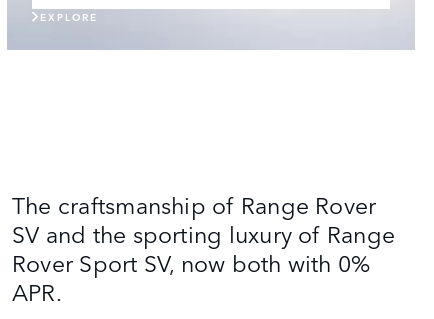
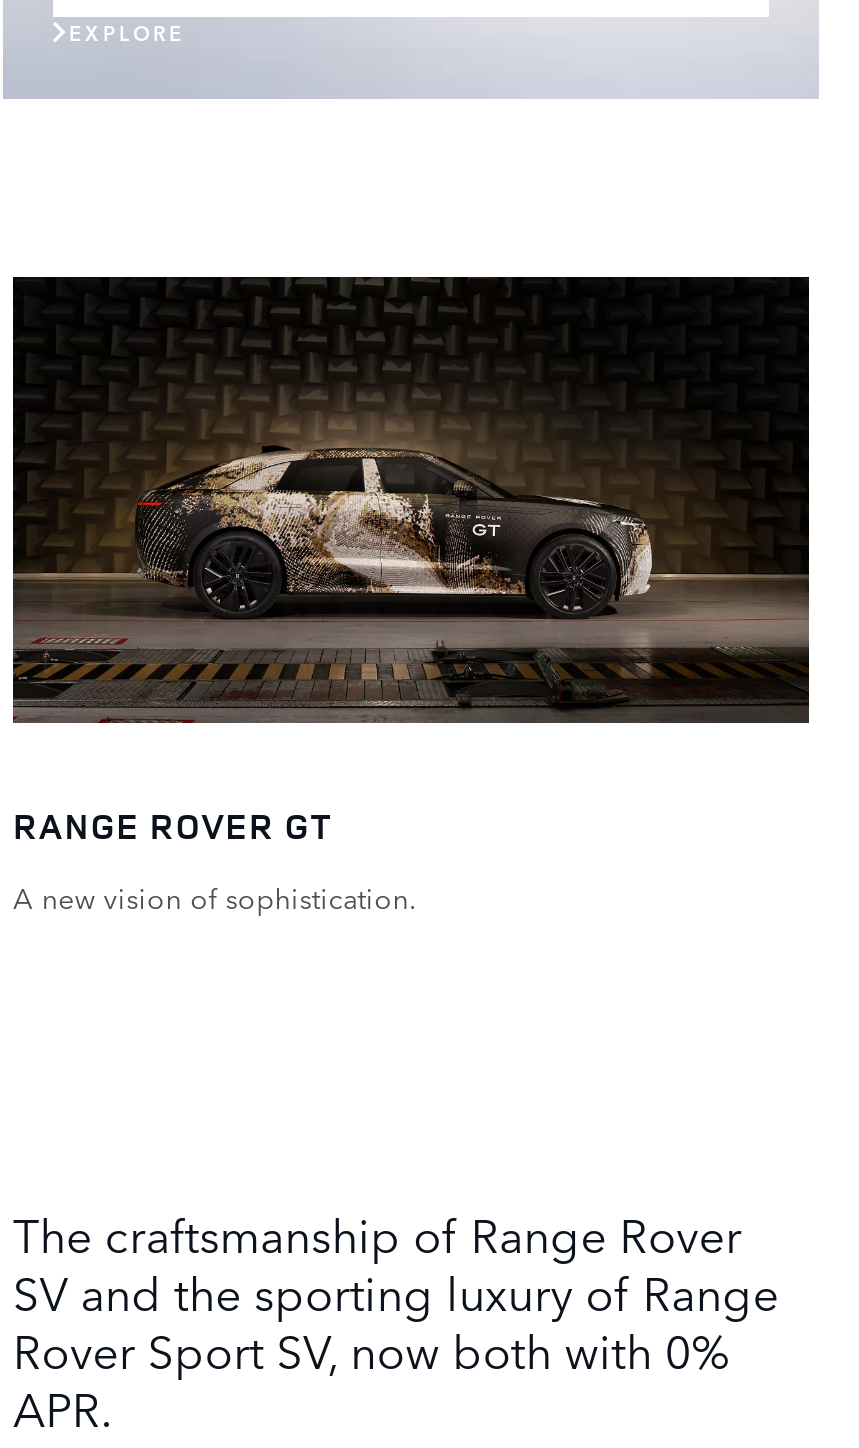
+ [image]
+ RANGE ROVER GT
+ A new vision of sophistication.
